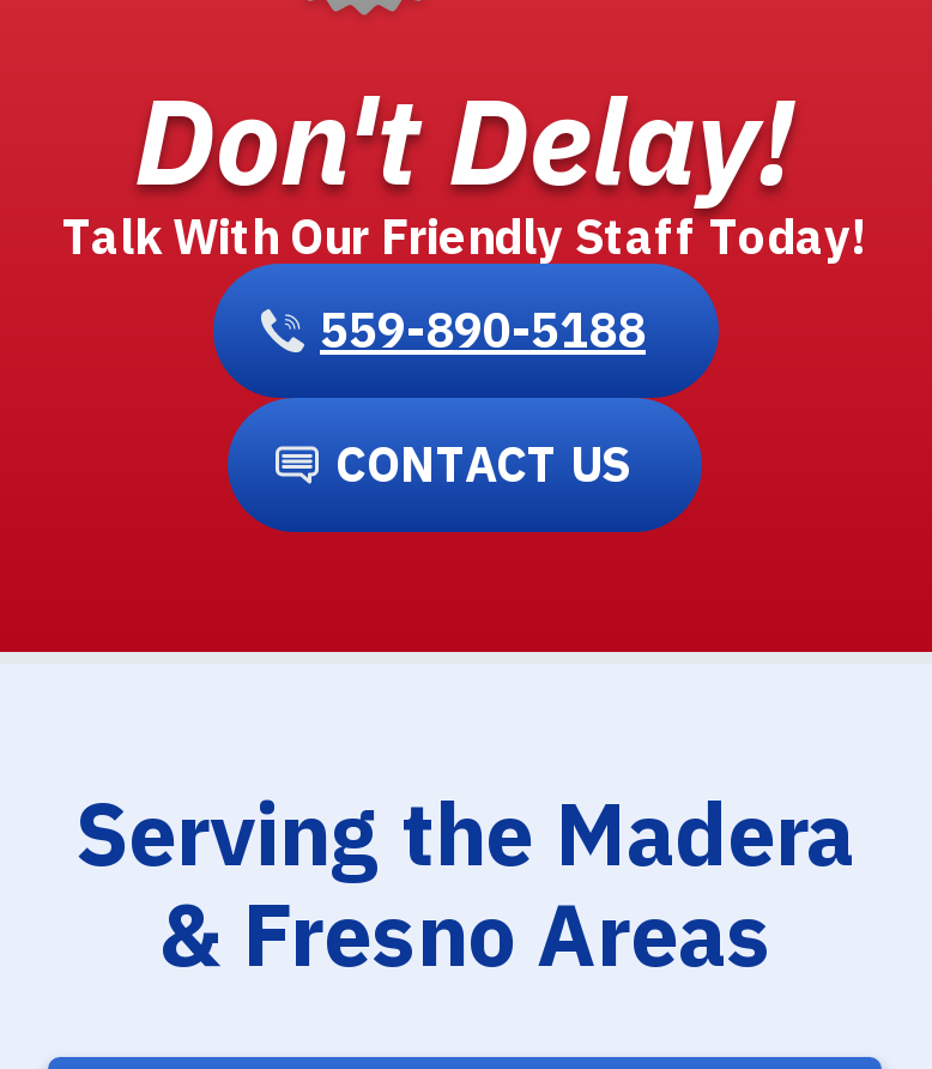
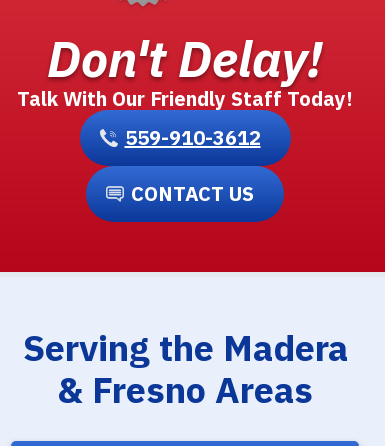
- 559-890-5188
+ 559-910-3612
